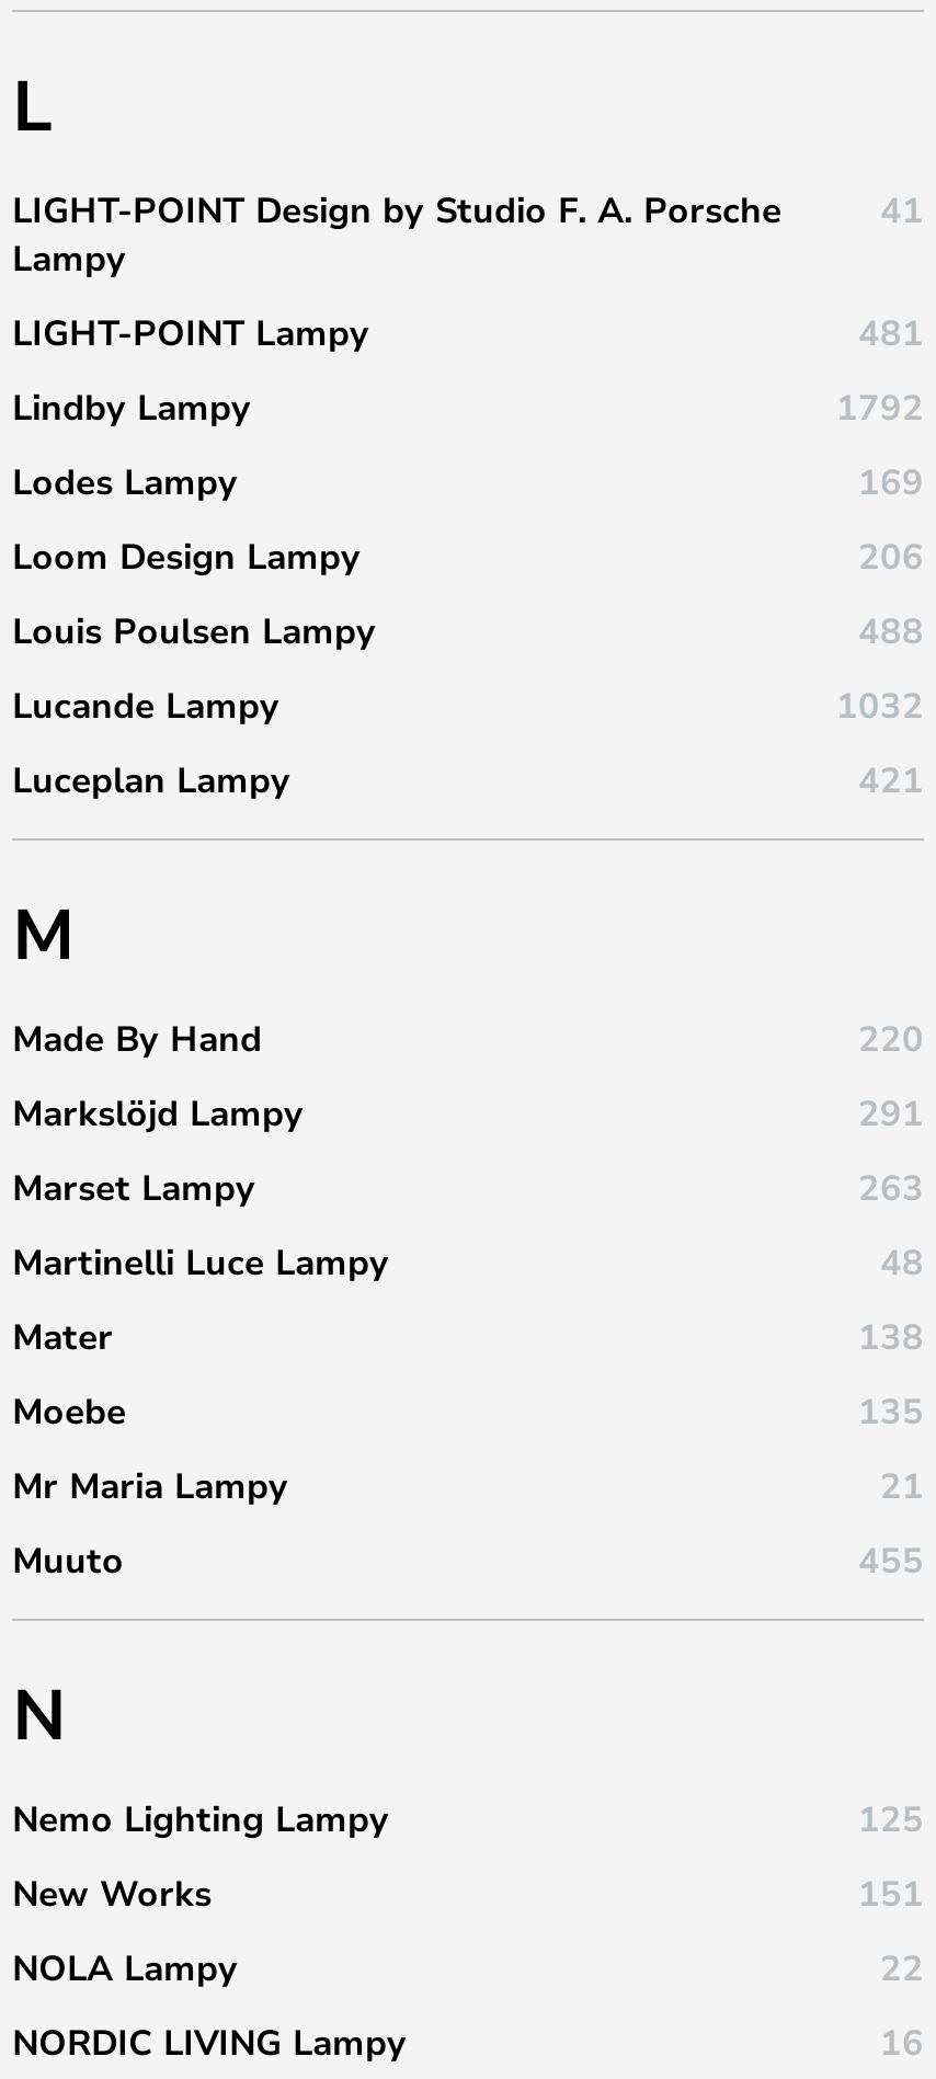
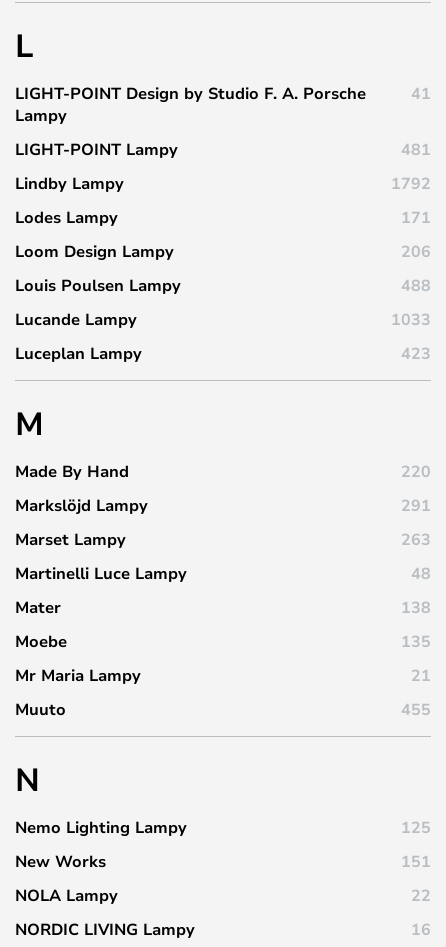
- 169
+ 171

- 1032
+ 1033

- 421
+ 423
